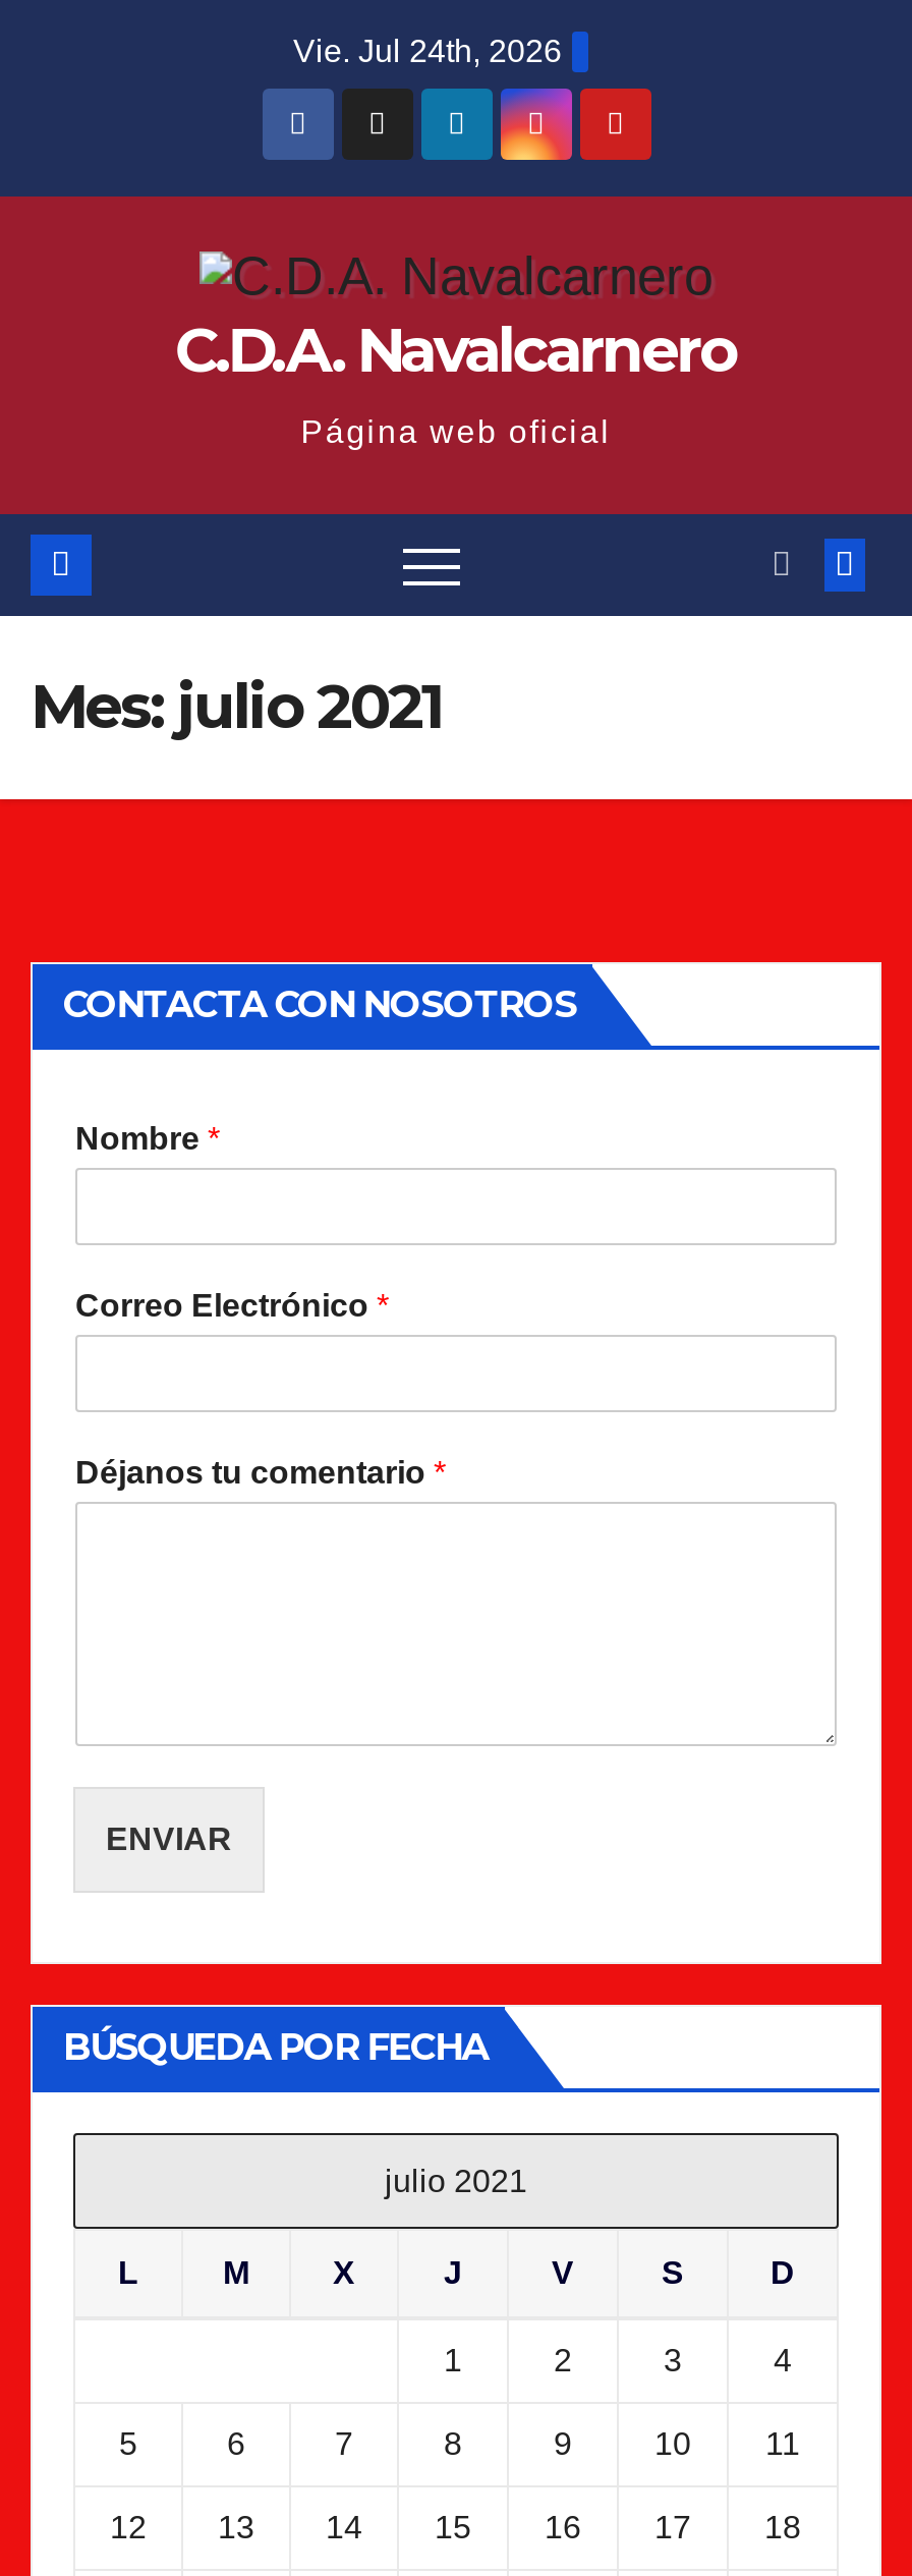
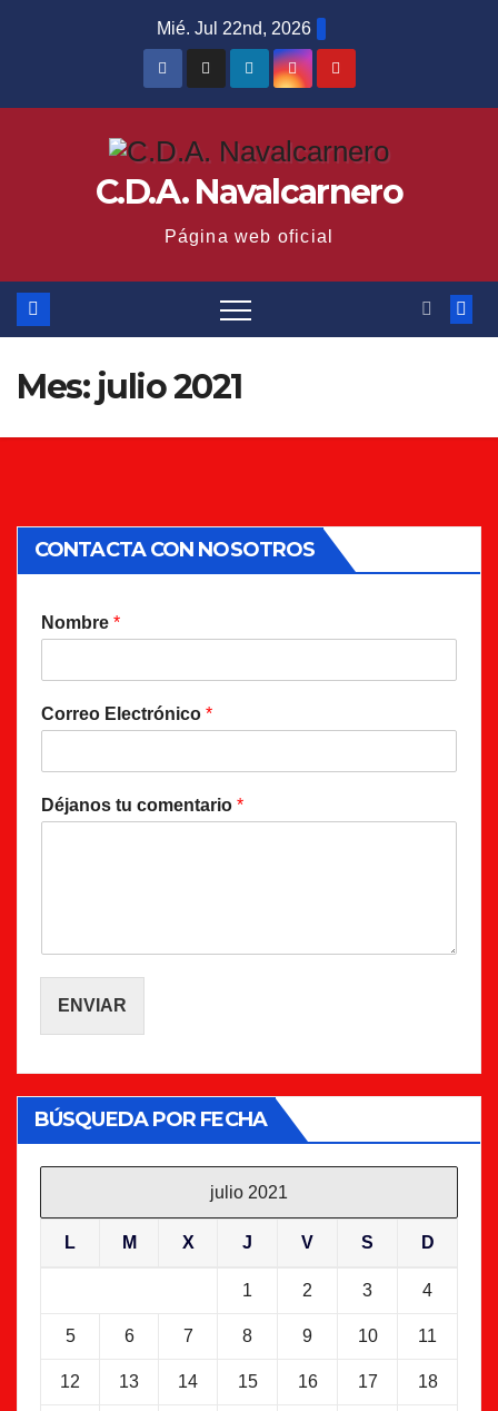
- Vie. Jul 24th, 2026
+ Mié. Jul 22nd, 2026
